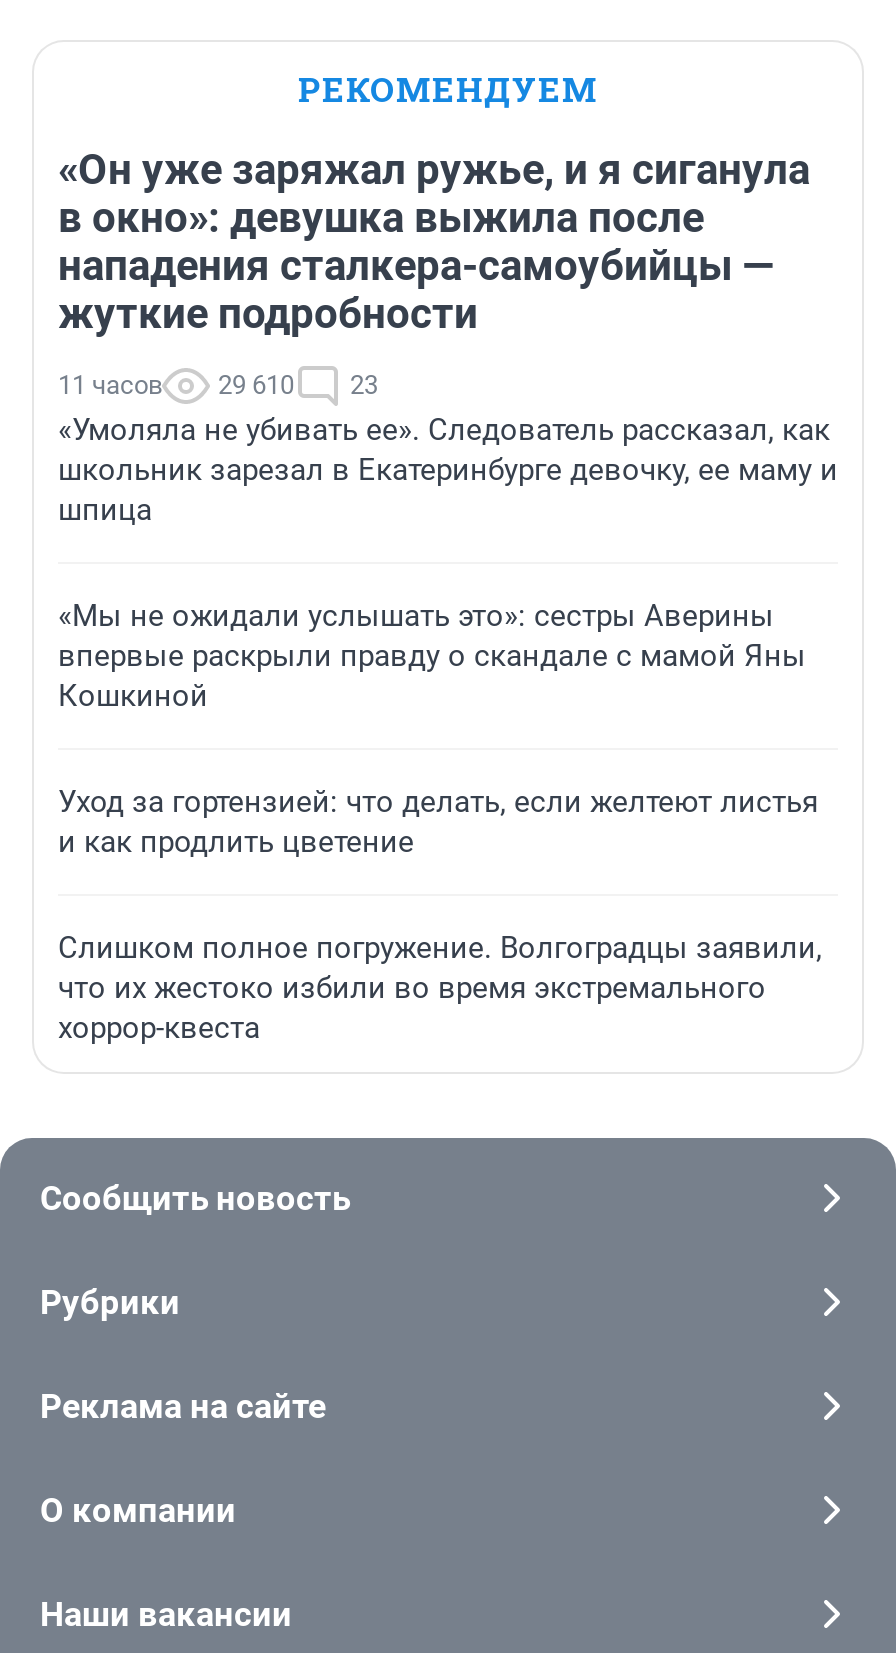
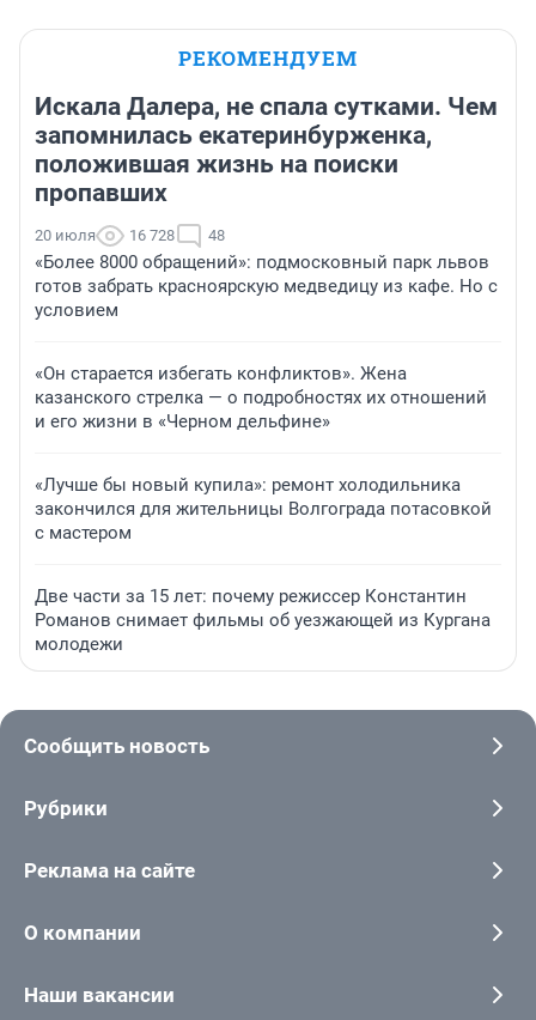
- «Он уже заряжал ружье, и я сиганула
- в окно»: девушка выжила после
- нападения сталкера-самоубийцы —
- жуткие подробности
+ Искала Далера, не спала сутками. Чем
+ запомнилась екатеринбурженка,
+ положившая жизнь на поиски
+ пропавших

- 11 часов
- 29 610
- 23
- «Умоляла не убивать ее». Следователь рассказал, как
- школьник зарезал в Екатеринбурге девочку, ее маму и
- шпица
+ 20 июля
+ 16 728
+ 48
+ «Более 8000 обращений»: подмосковный парк львов
+ готов забрать красноярскую медведицу из кафе. Но с
+ условием

- «Мы не ожидали услышать это»: сестры Аверины
- впервые раскрыли правду о скандале с мамой Яны
- Кошкиной
+ «Он старается избегать конфликтов». Жена
+ казанского стрелка — о подробностях их отношений
+ и его жизни в «Черном дельфине»

- Уход за гортензией: что делать, если желтеют листья
- и как продлить цветение
+ «Лучше бы новый купила»: ремонт холодильника
+ закончился для жительницы Волгограда потасовкой
+ с мастером

- Слишком полное погружение. Волгоградцы заявили,
- что их жестоко избили во время экстремального
- хоррор-квеста
+ Две части за 15 лет: почему режиссер Константин
+ Романов снимает фильмы об уезжающей из Кургана
+ молодежи
